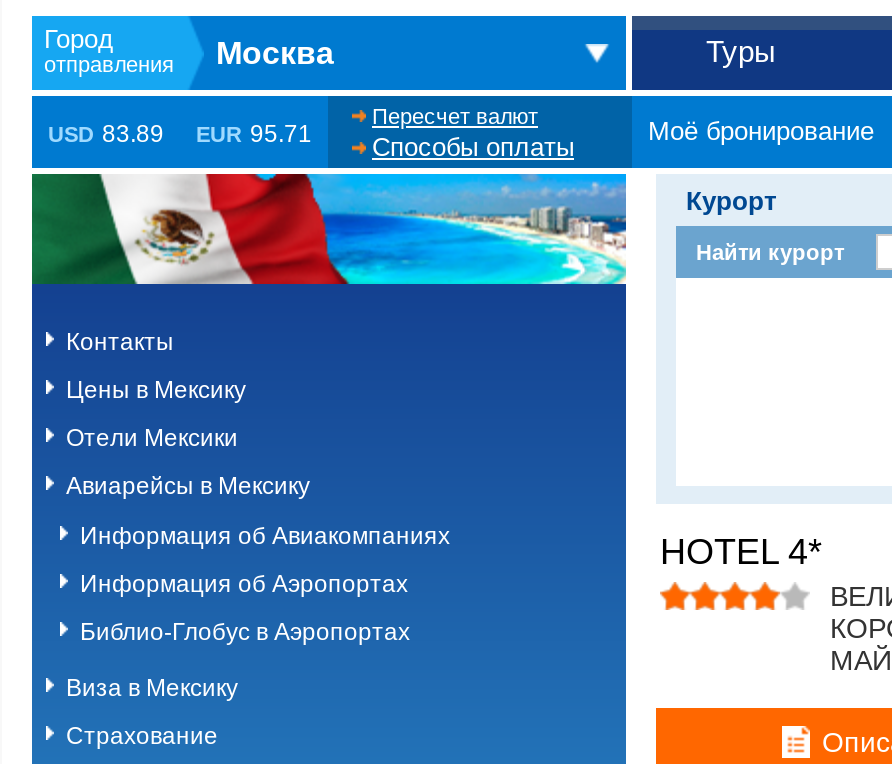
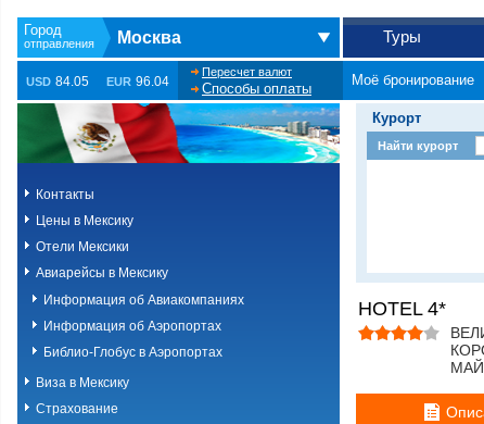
- USD 83.89
+ USD 84.05

- EUR 95.71
+ EUR 96.04
